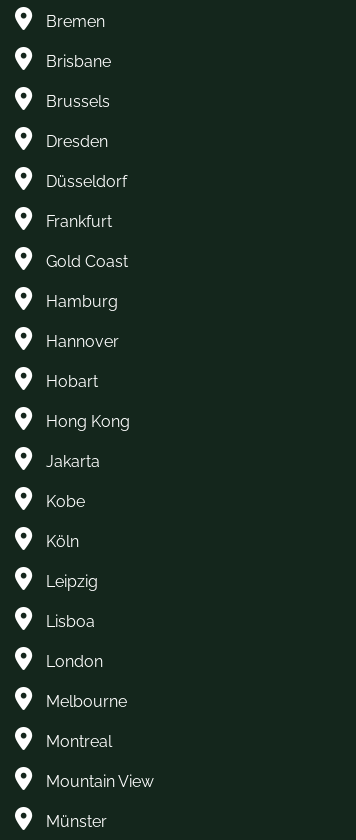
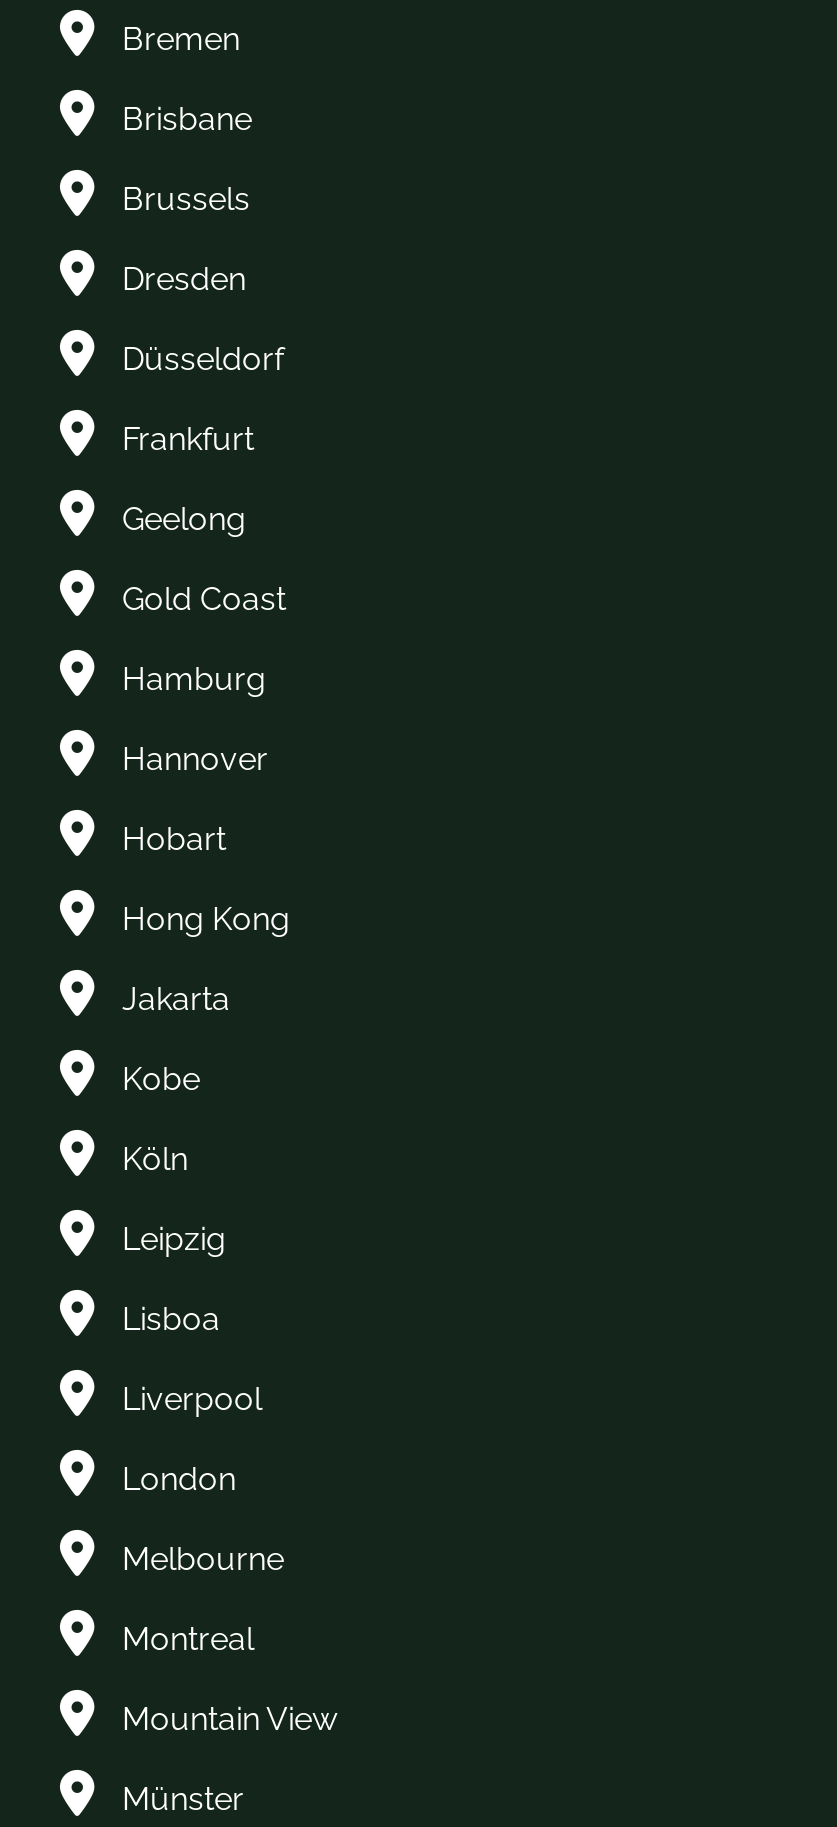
+ Geelong

+ Liverpool
